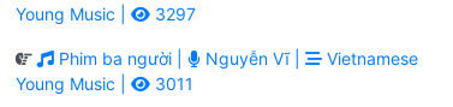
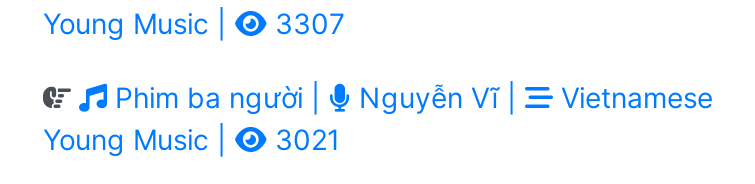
- 3297
+ 3307

- 3011
+ 3021
